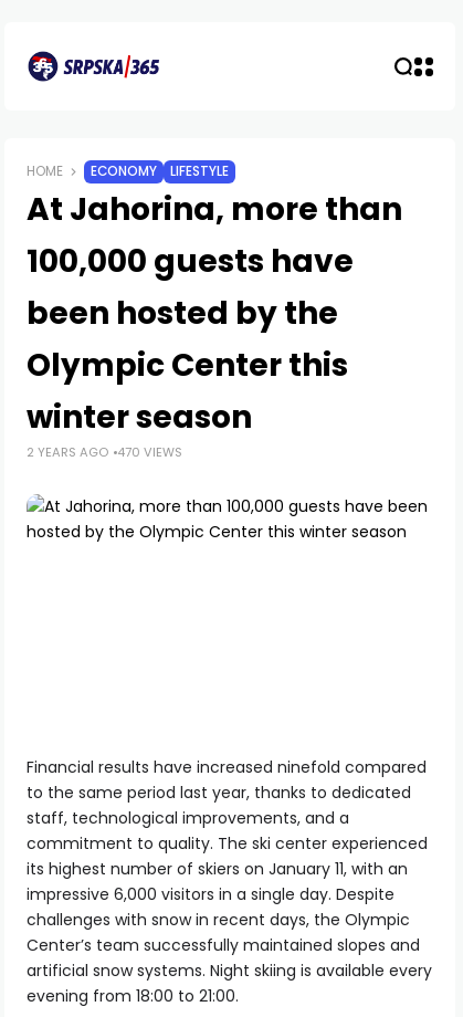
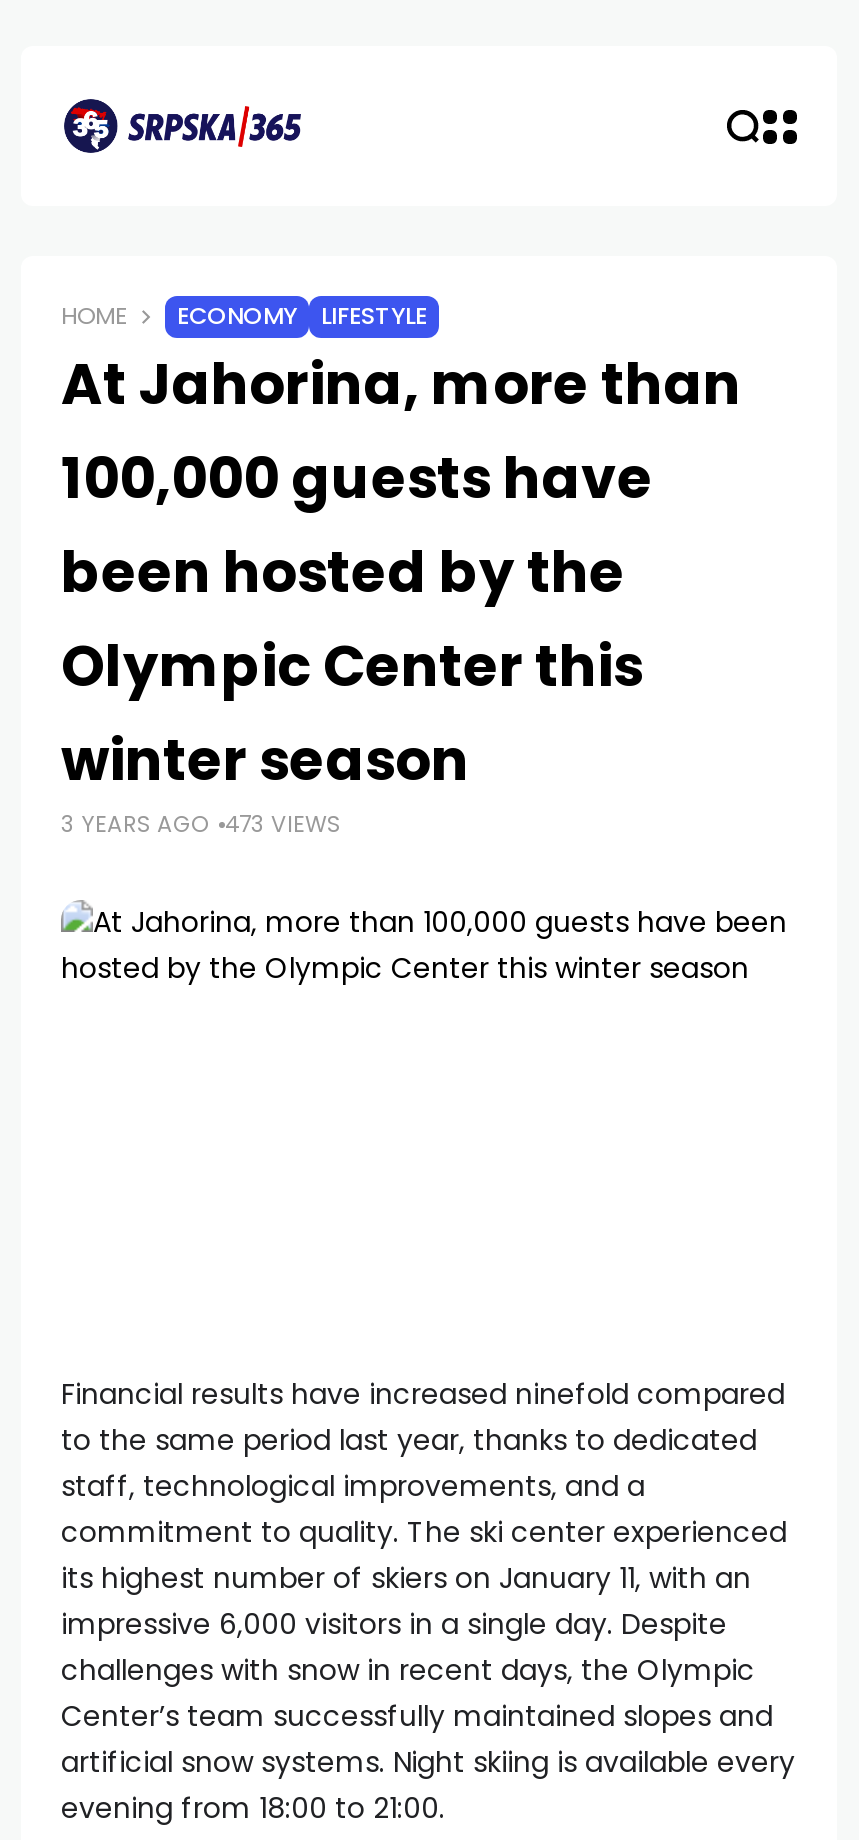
- 2 YEARS AGO 470 VIEWS
+ 3 YEARS AGO 473 VIEWS
